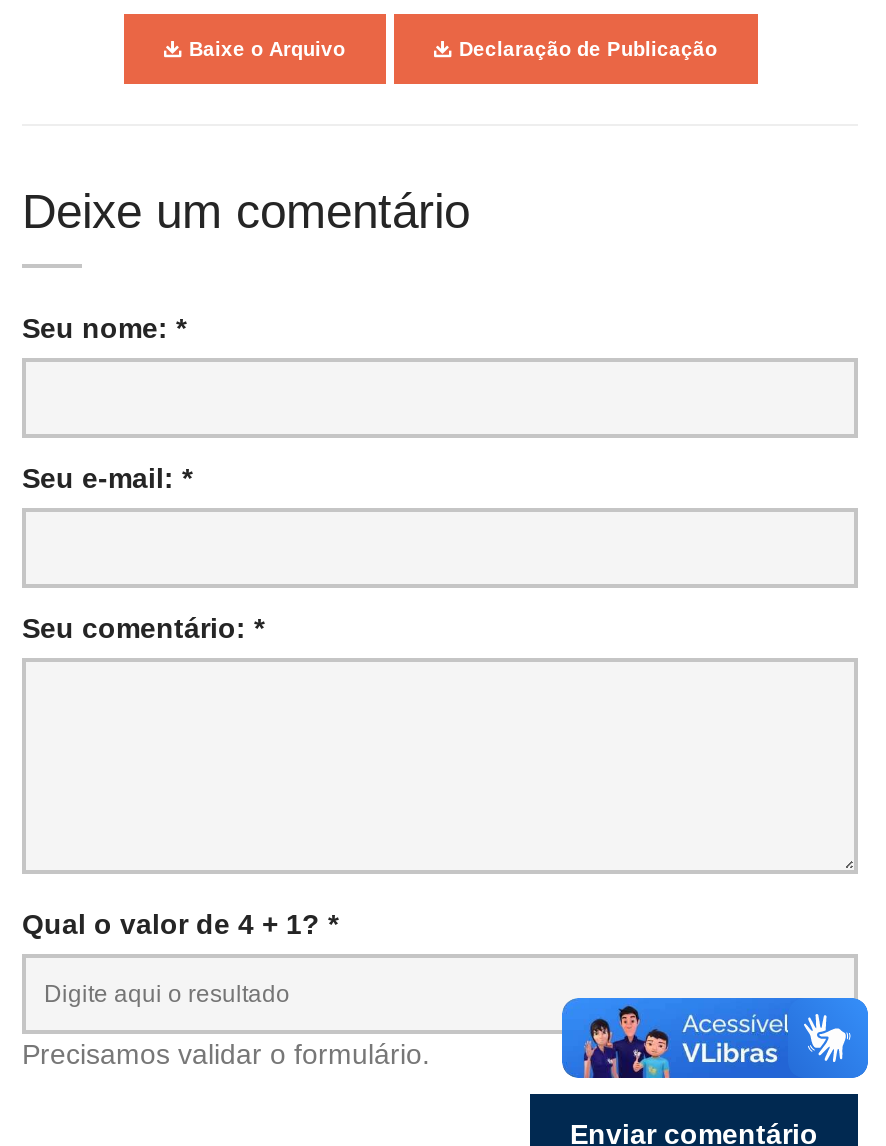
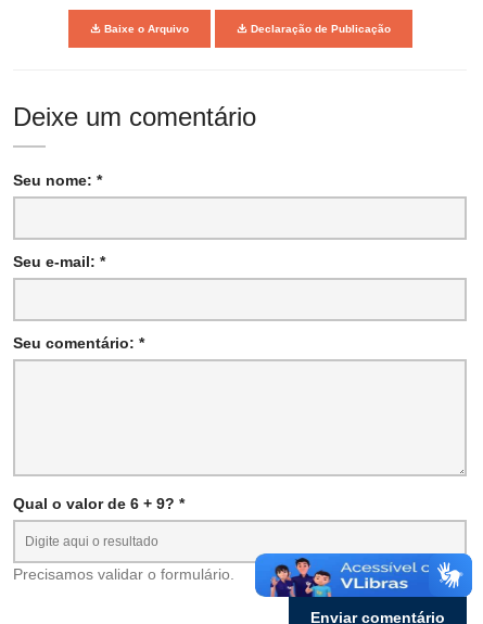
- Qual o valor de 4 + 1? *
+ Qual o valor de 6 + 9? *

- [image]
+ [image]
